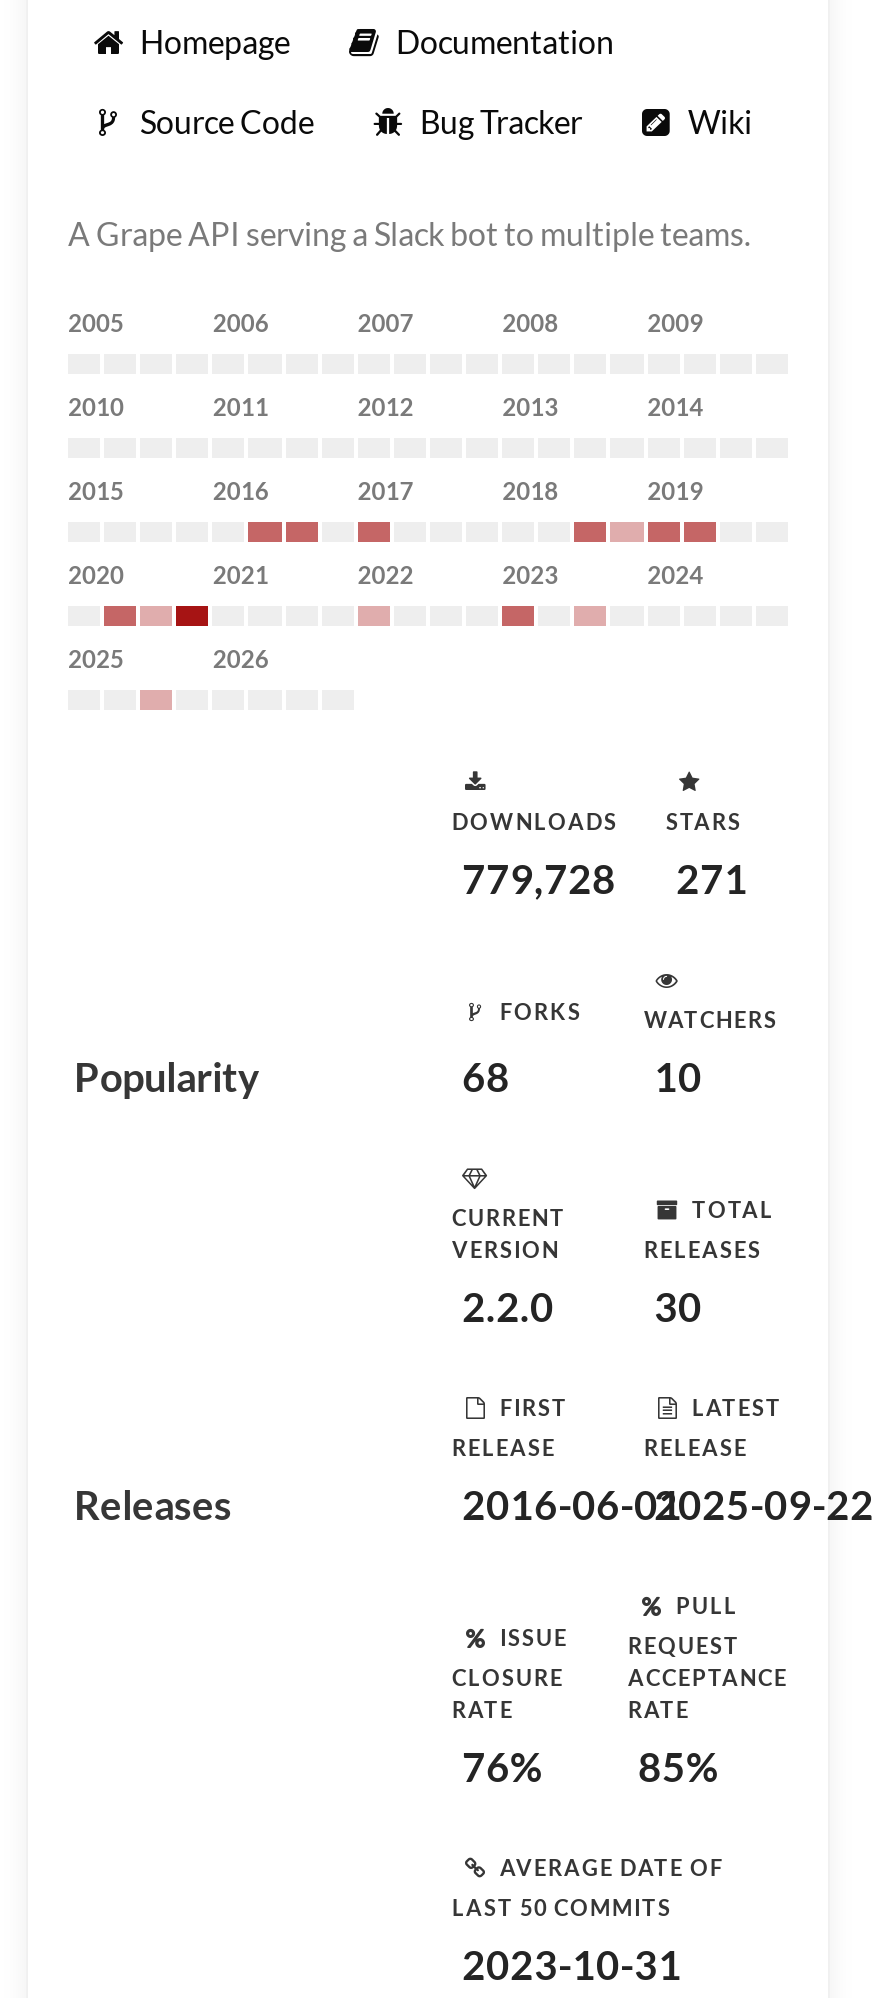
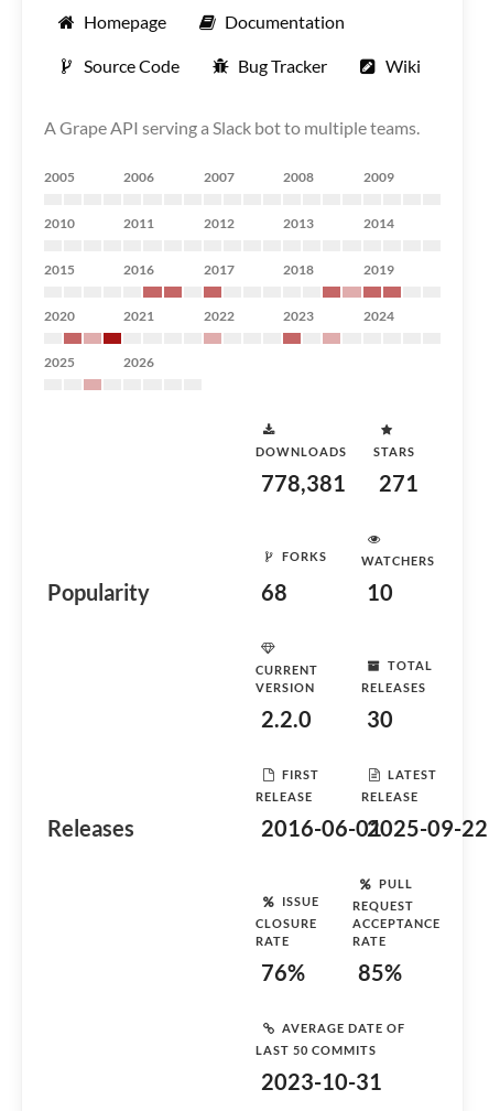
- 779,728 271
+ 778,381 271
